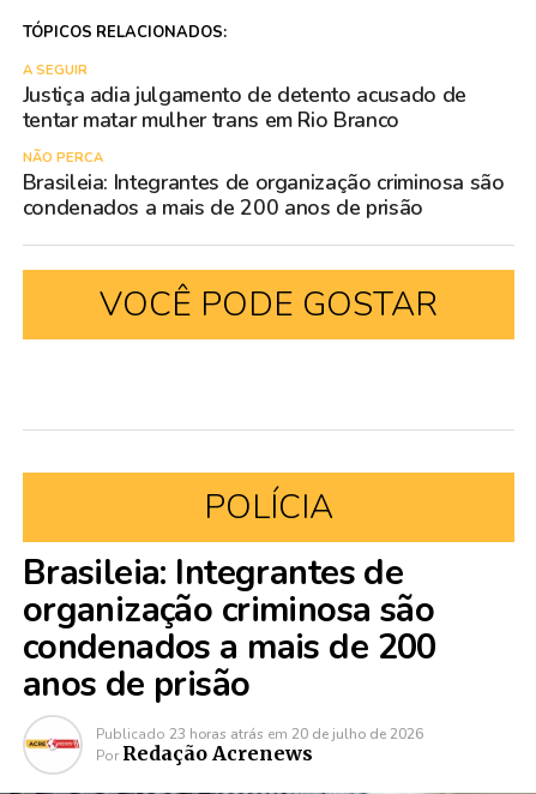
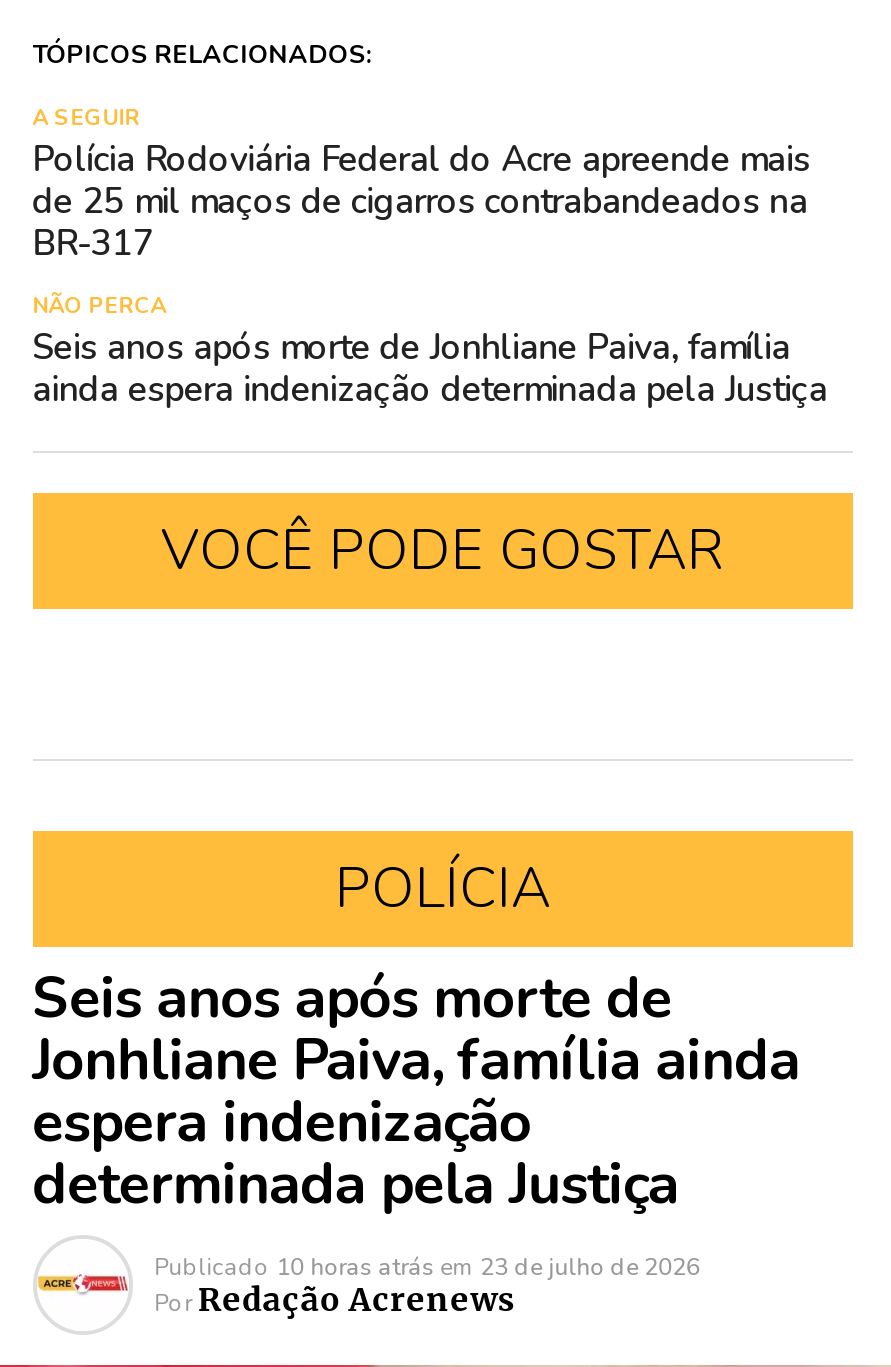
- Justiça adia julgamento de detento acusado de
- tentar matar mulher trans em Rio Branco
+ Polícia Rodoviária Federal do Acre apreende mais
+ de 25 mil maços de cigarros contrabandeados na
+ BR-317

- Brasileia: Integrantes de organização criminosa são
- condenados a mais de 200 anos de prisão
+ Seis anos após morte de Jonhliane Paiva, família
+ ainda espera indenização determinada pela Justiça

- Brasileia: Integrantes de
- organização criminosa são
- condenados a mais de 200
- anos de prisão
- Publicado 23 horas atrás em 20 de julho de 2026
+ Seis anos após morte de
+ Jonhliane Paiva, família ainda
+ espera indenização
+ determinada pela Justiça
+ Publicado 10 horas atrás em 23 de julho de 2026
